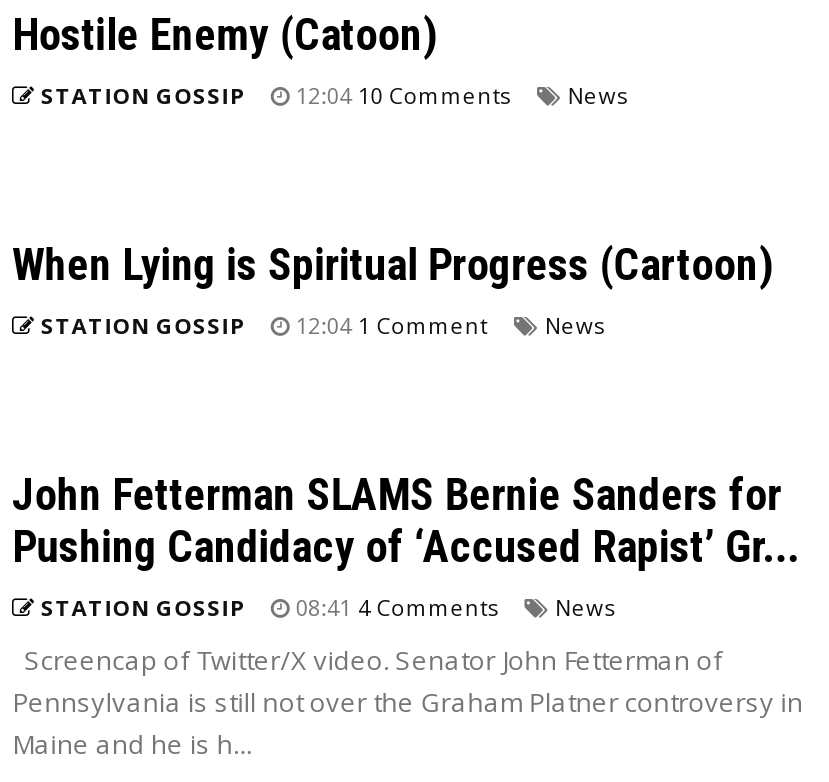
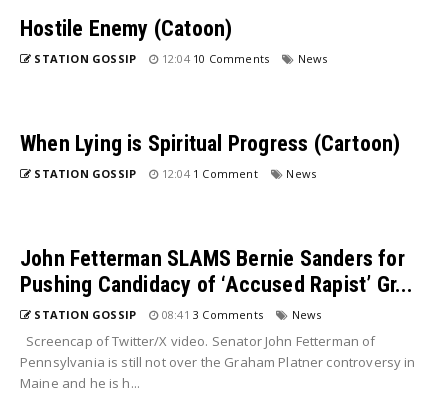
- STATION GOSSIP 08:41 4 Comments News
+ STATION GOSSIP 08:41 3 Comments News
